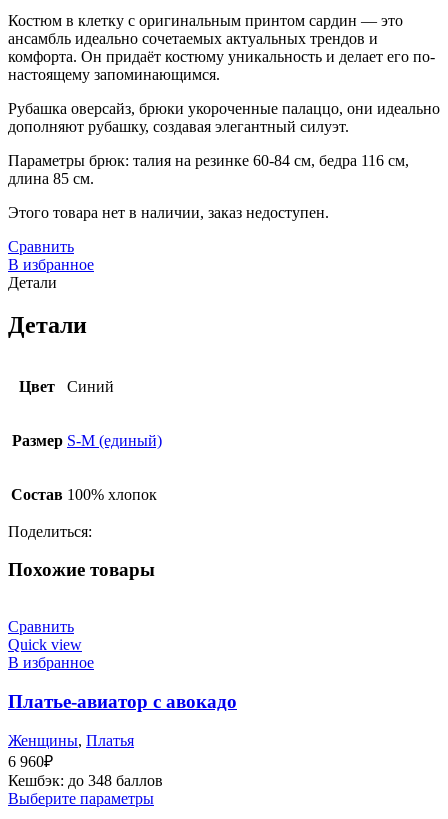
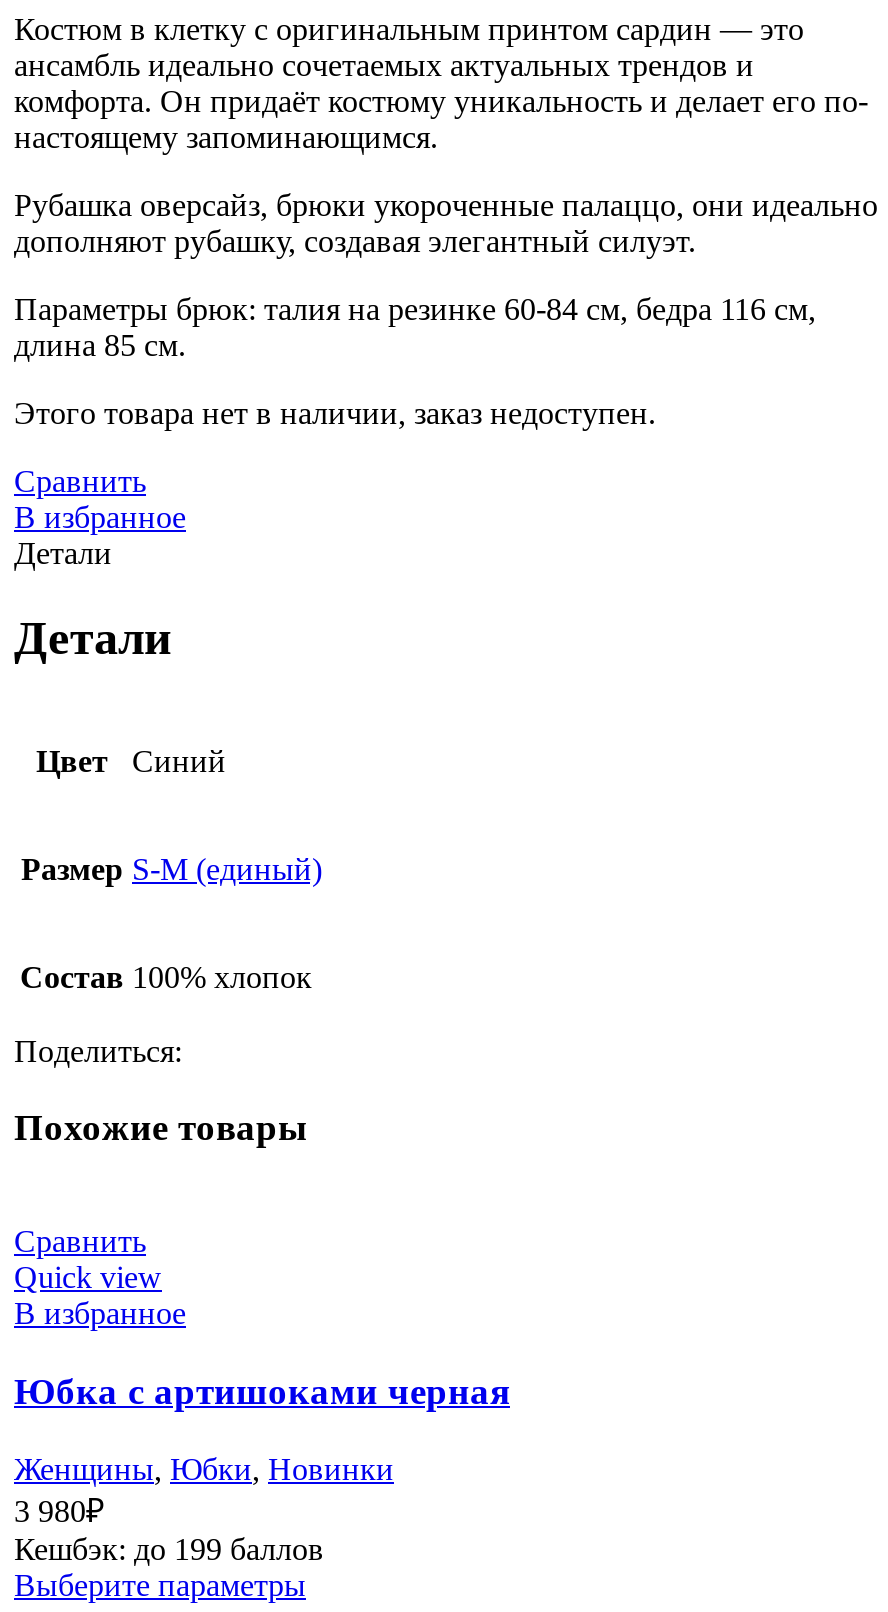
- Платье-авиатор с авокадо
+ Юбка с артишоками черная

- Женщины, Платья
- 6 960₽
- Кешбэк: до 348 баллов
+ Женщины, Юбки, Новинки
+ 3 980₽
+ Кешбэк: до 199 баллов
